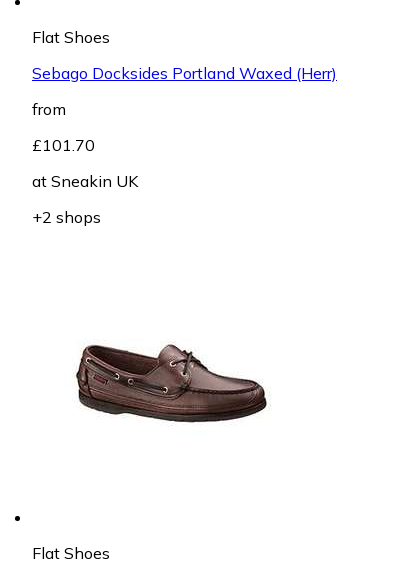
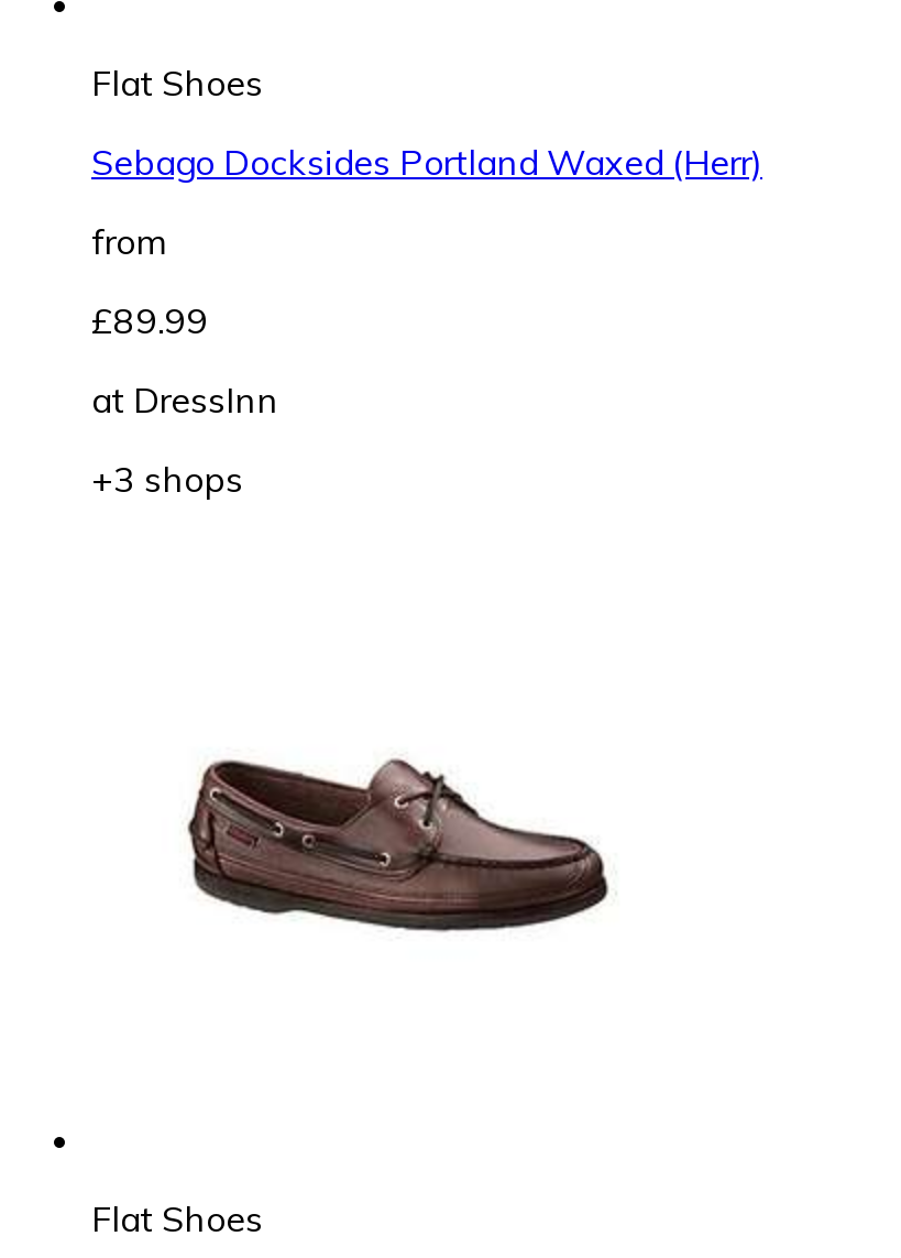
- £101.70
+ £89.99

- at Sneakin UK
+ at DressInn

- +2 shops
+ +3 shops
